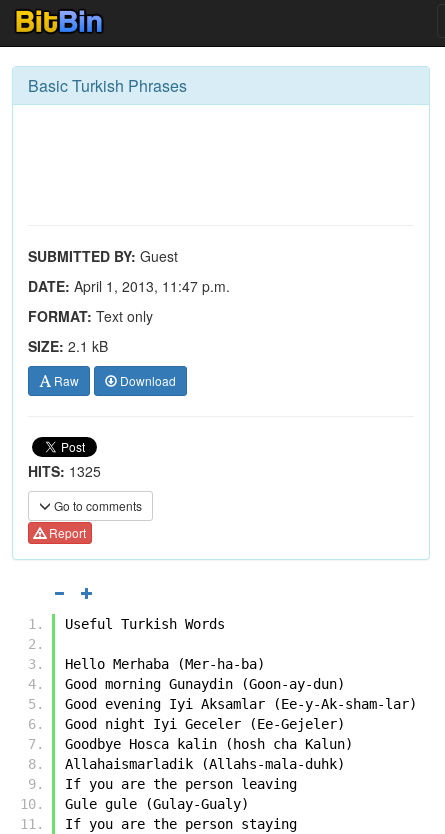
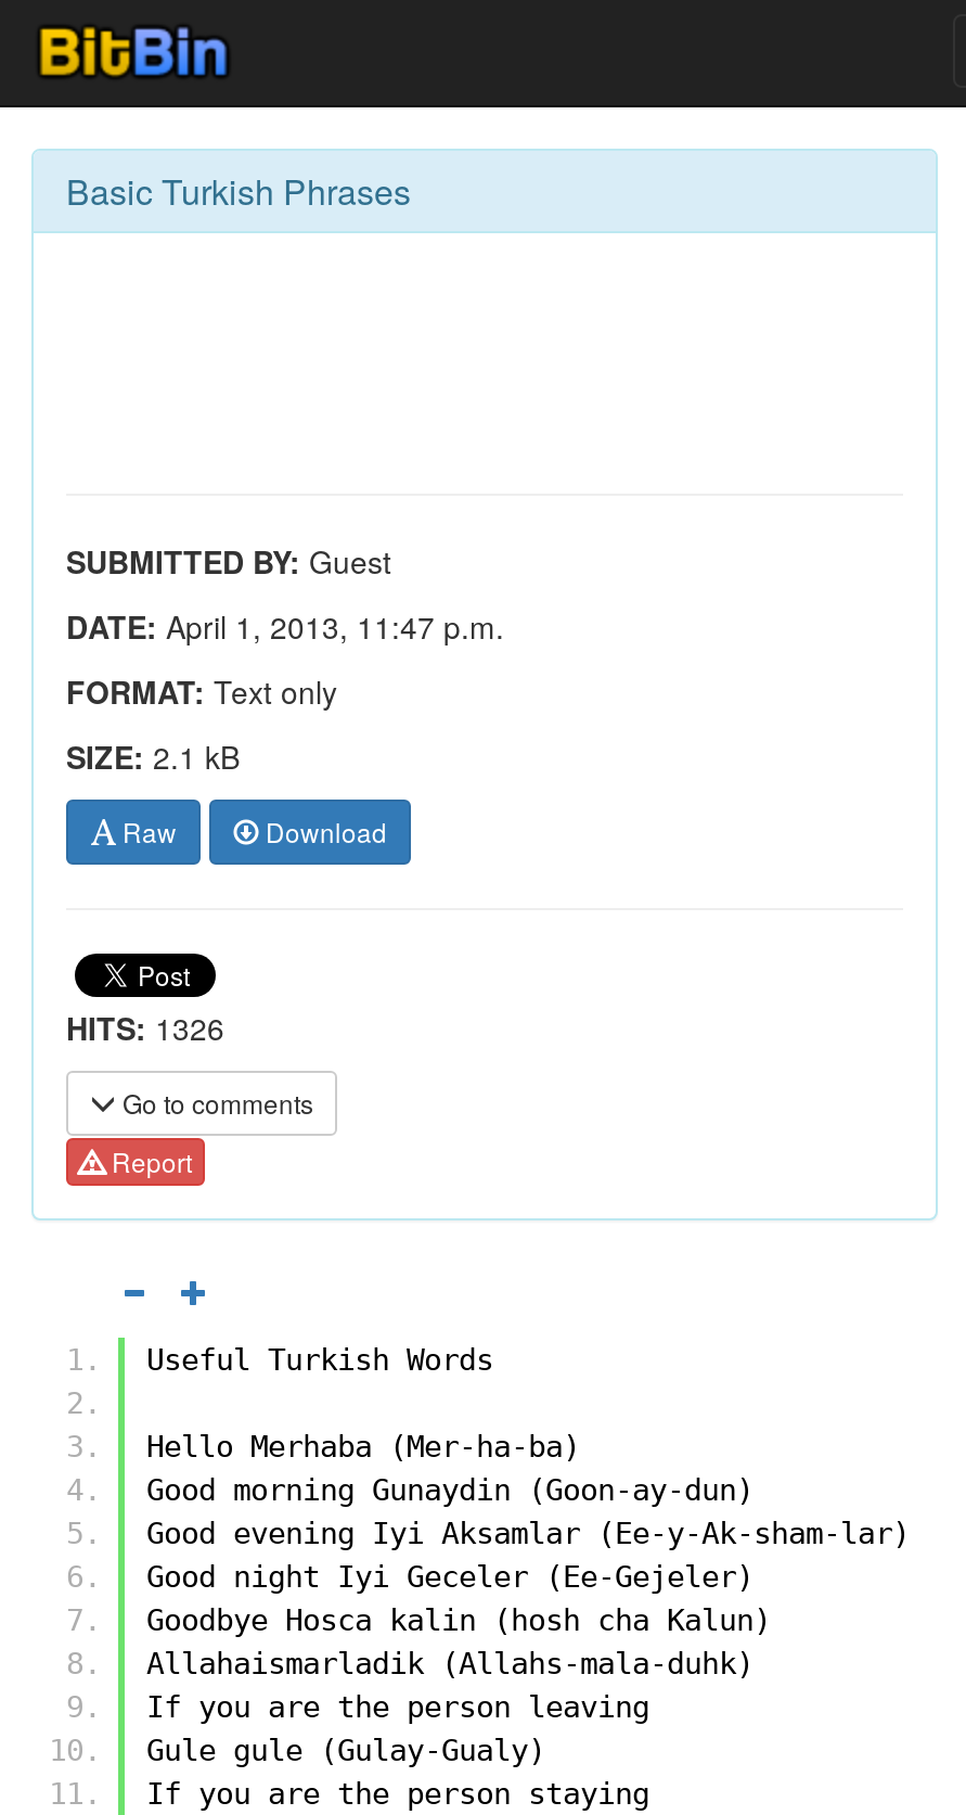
- HITS: 1325
+ HITS: 1326
